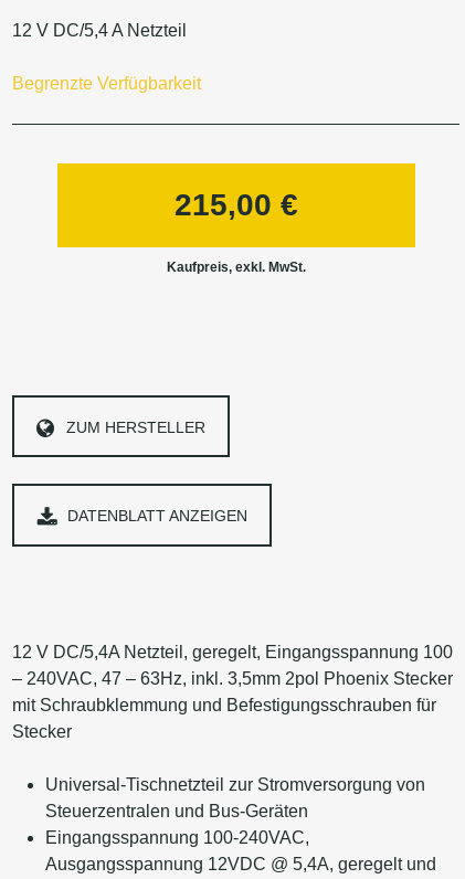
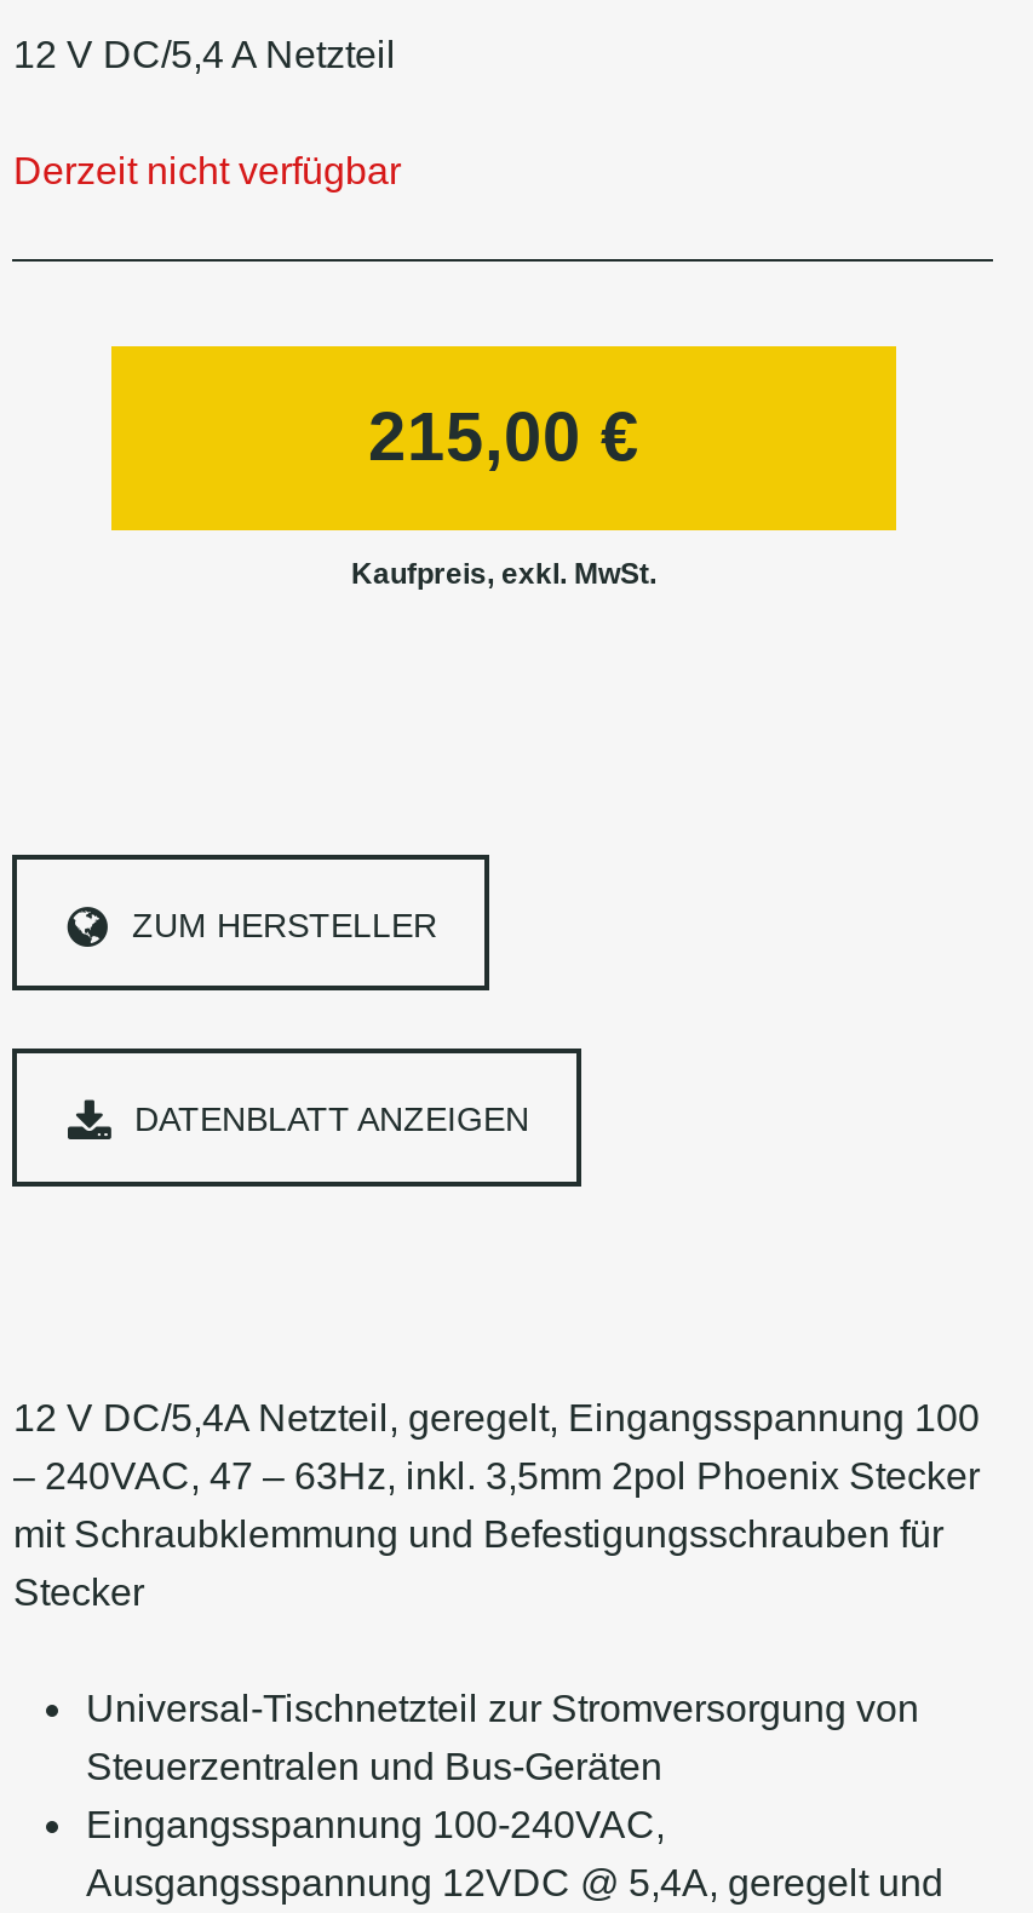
- Begrenzte Verfügbarkeit
+ Derzeit nicht verfügbar
